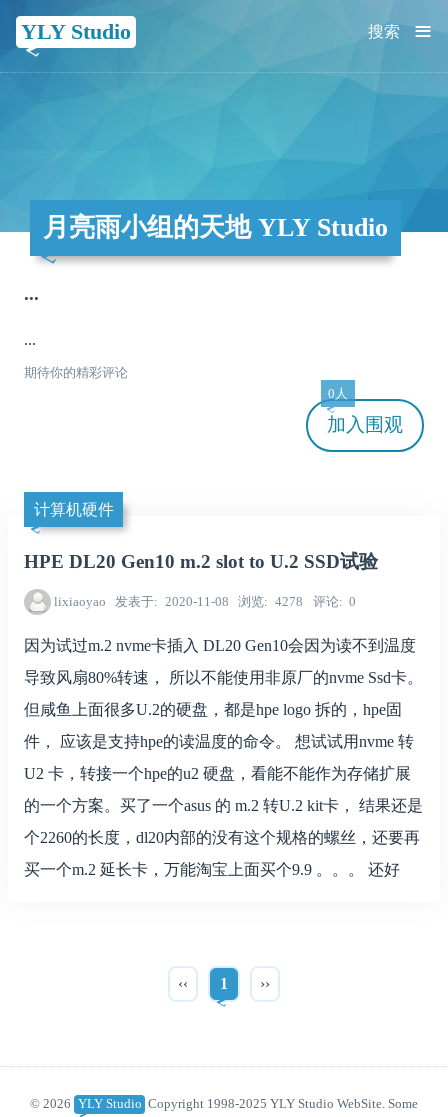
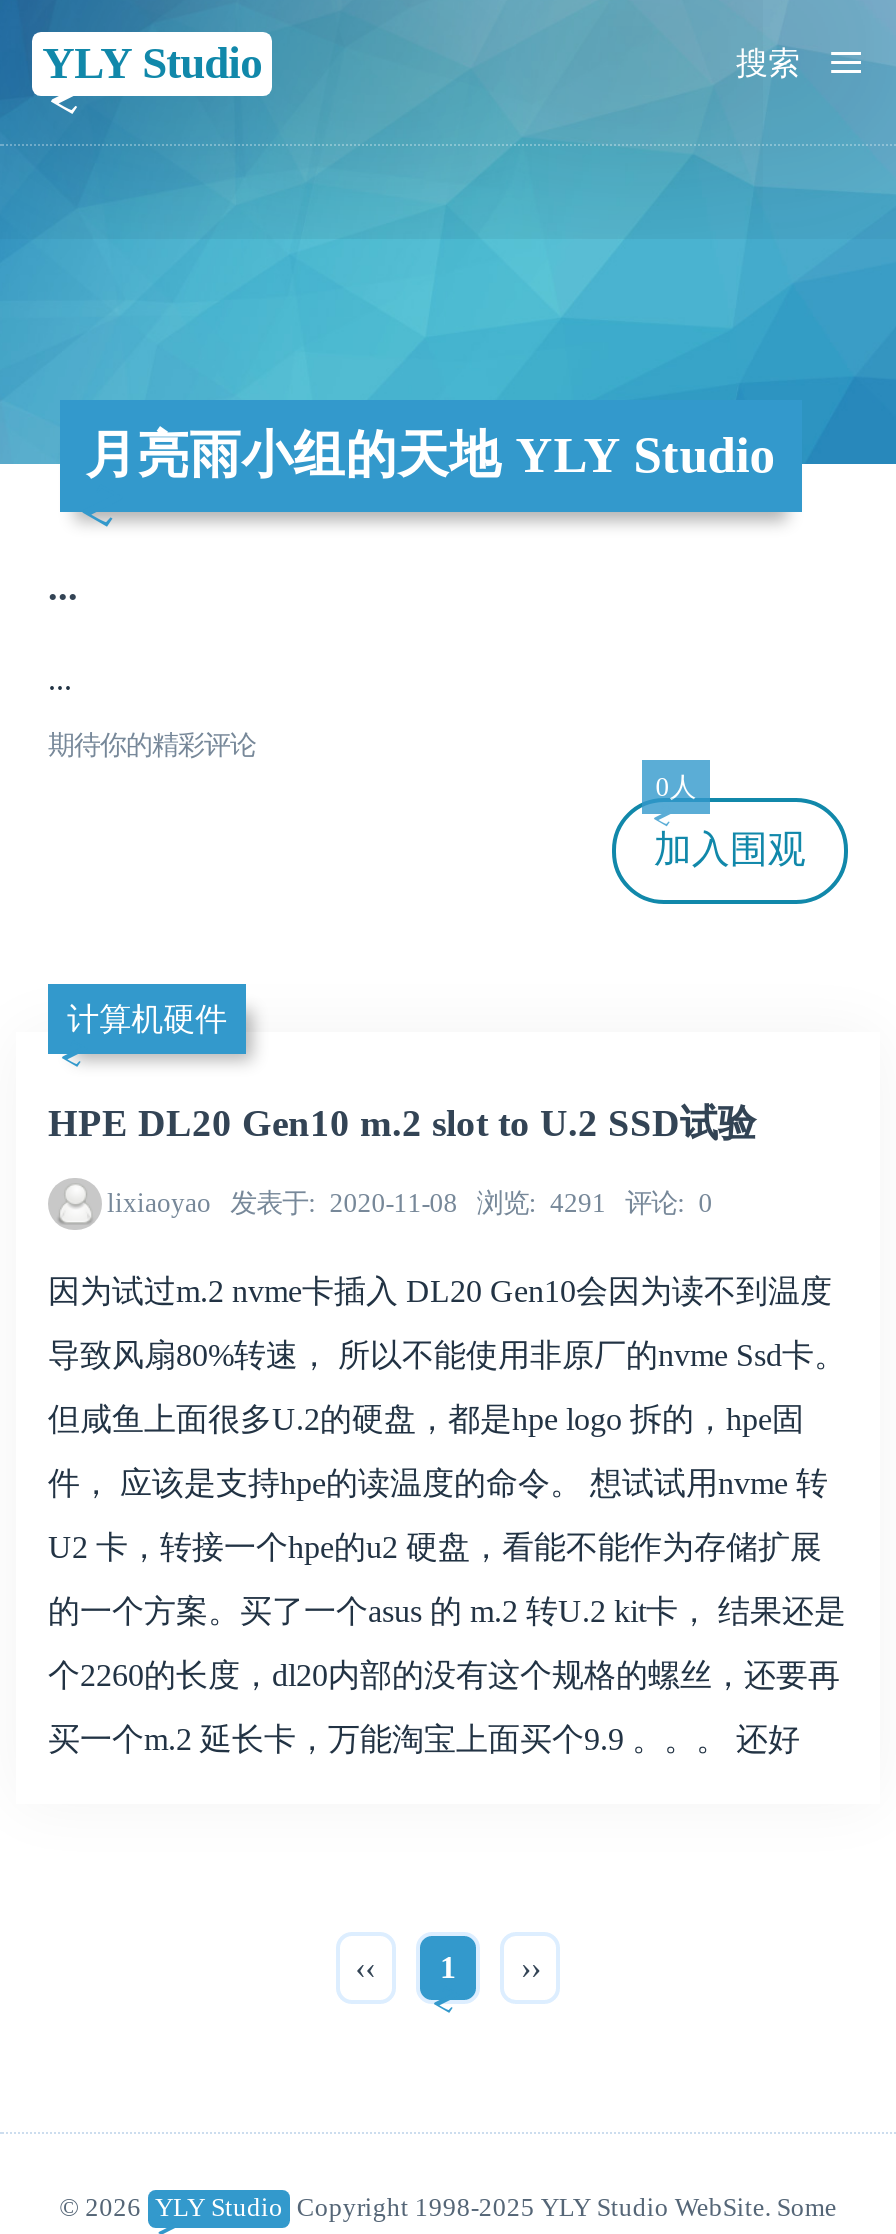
- lixiaoyao 发表于 2020-11-08 浏览 4278 评论 0
+ lixiaoyao 发表于 2020-11-08 浏览 4291 评论 0
